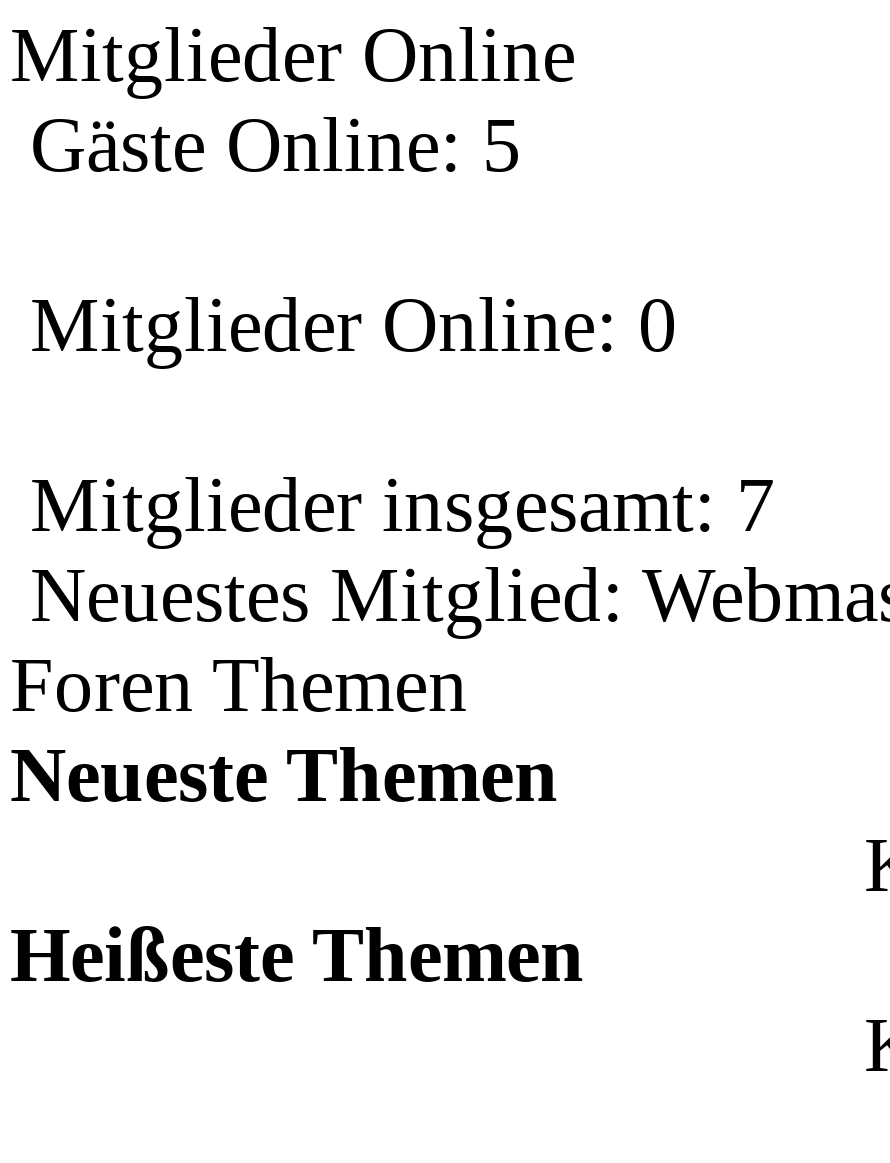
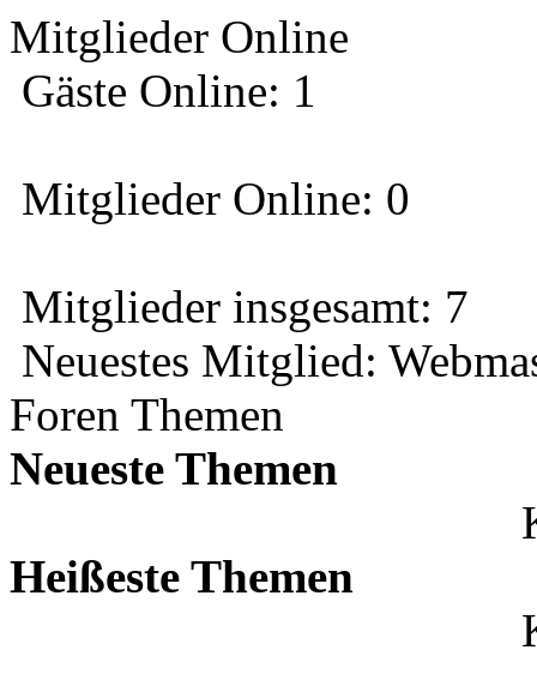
- Gäste Online: 5
+ Gäste Online: 1
